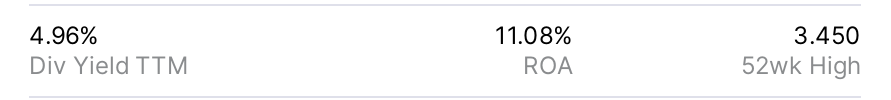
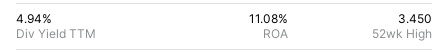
- 4.96%
+ 4.94%
